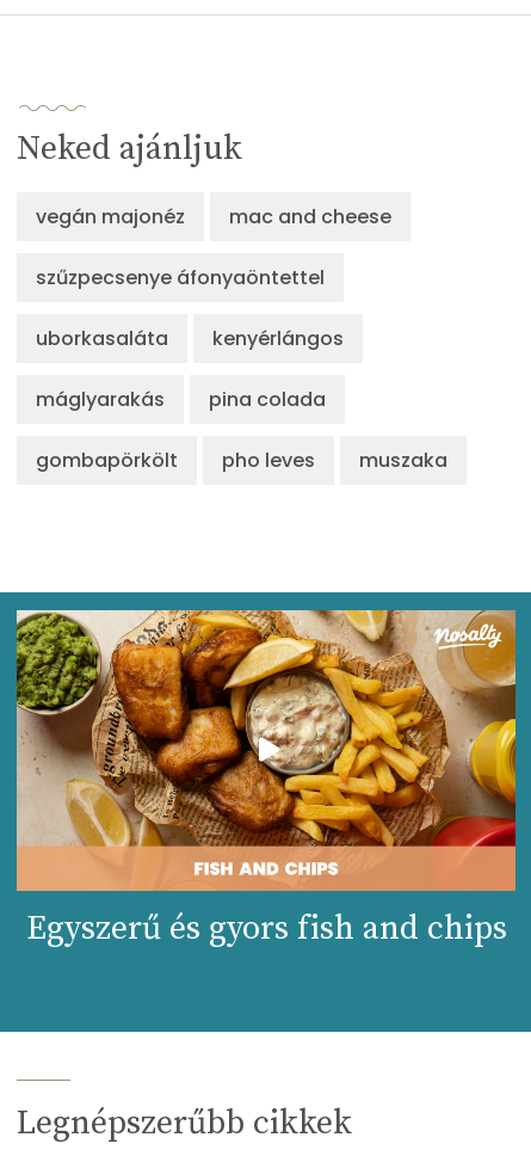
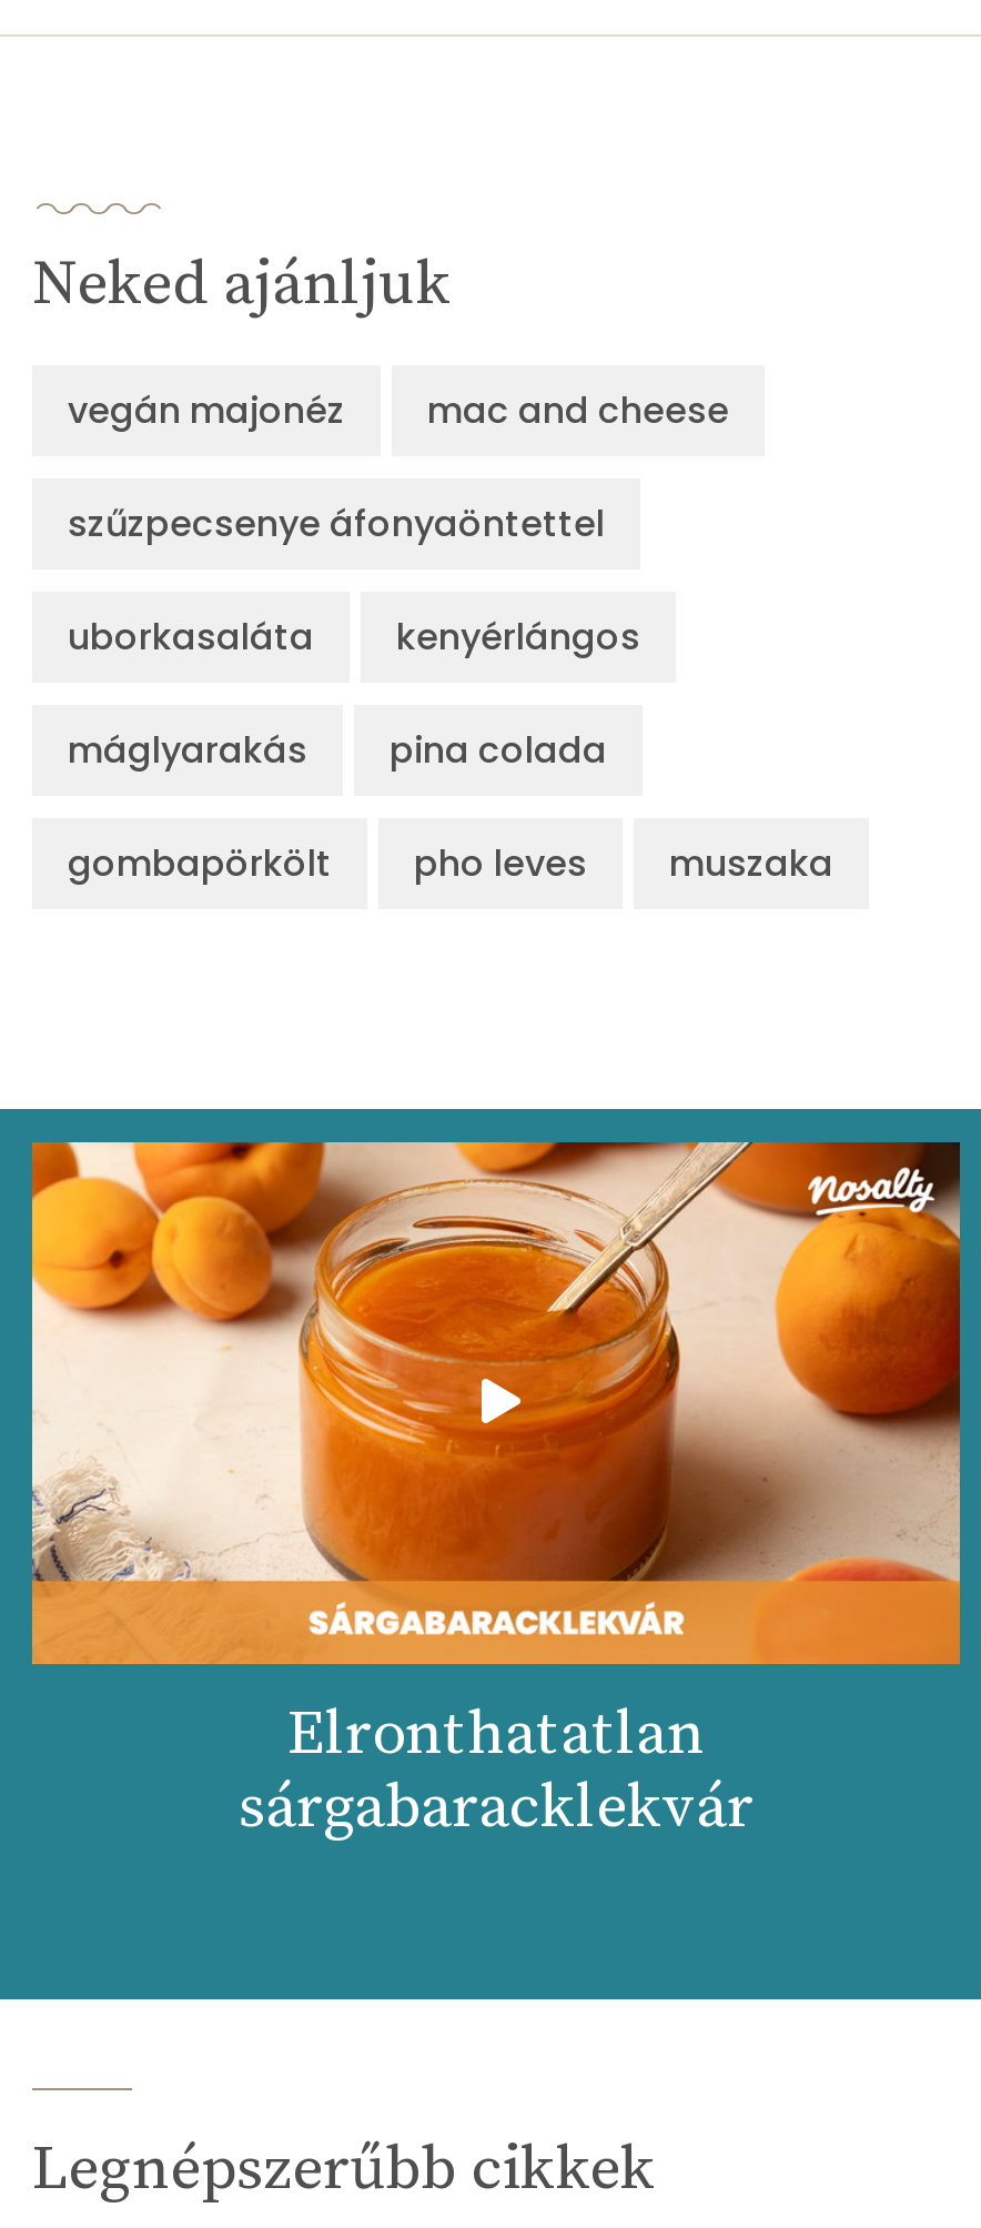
- [image]
- Egyszerű és gyors fish and chips
+ [image]
+ Elronthatatlan
+ sárgabaracklekvár
